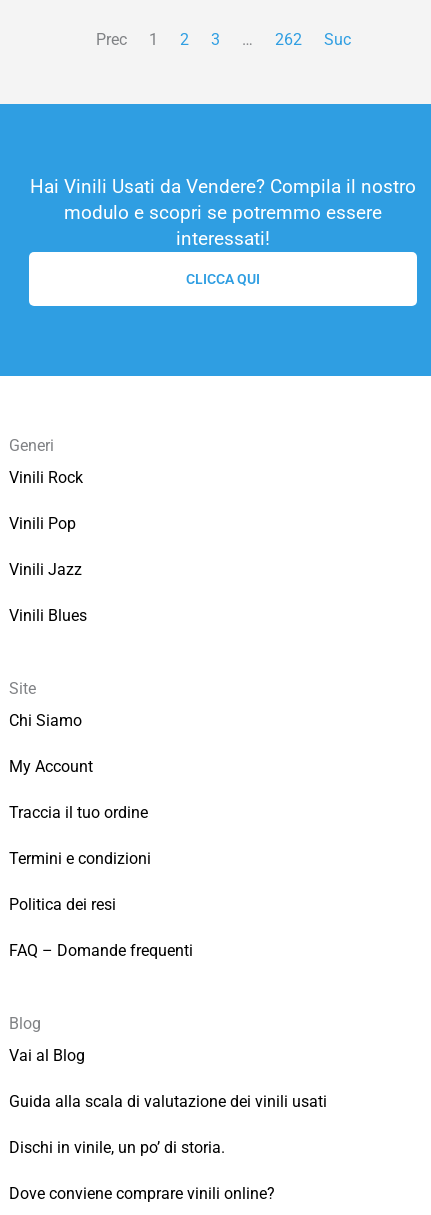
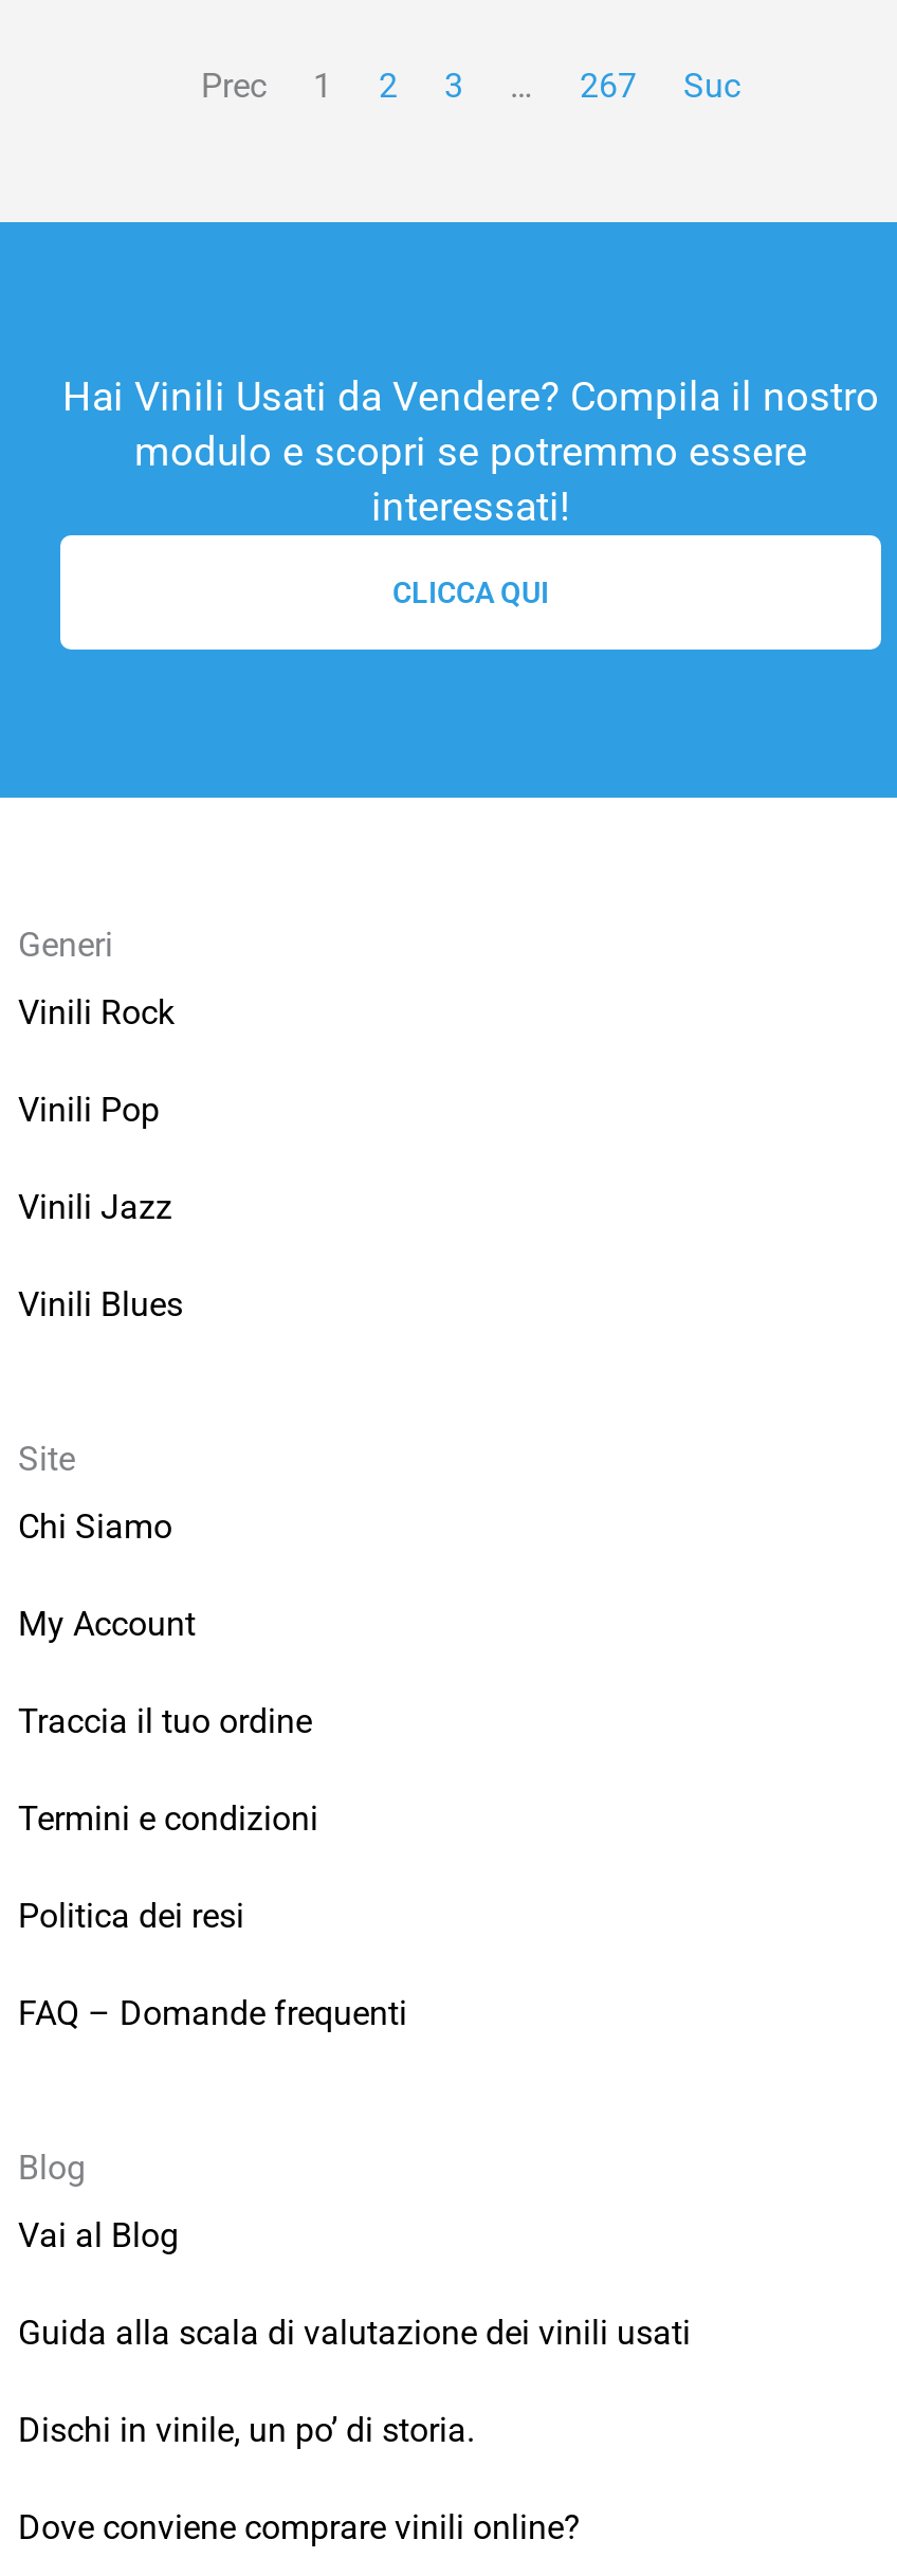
- 262
+ 267
